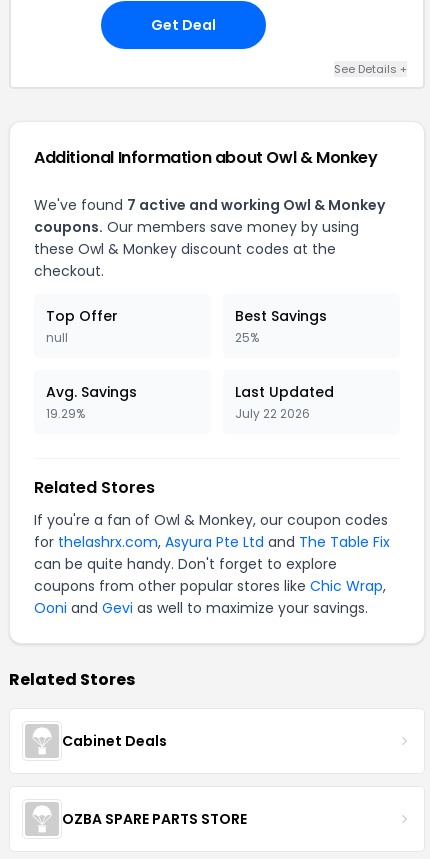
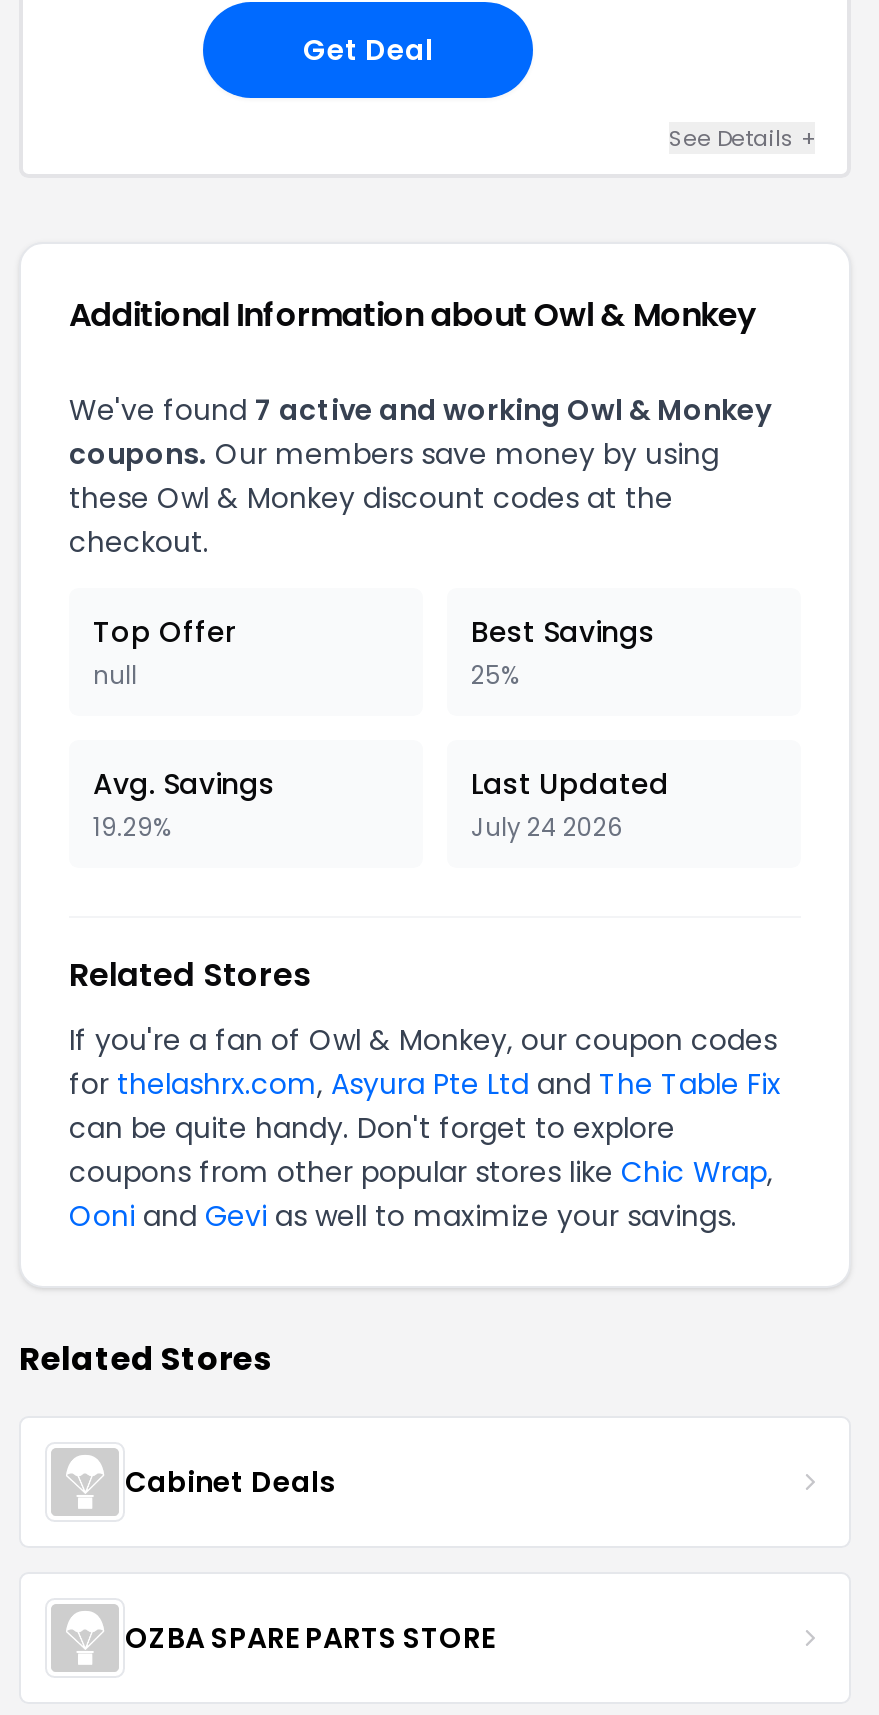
- July 22 2026
+ July 24 2026
